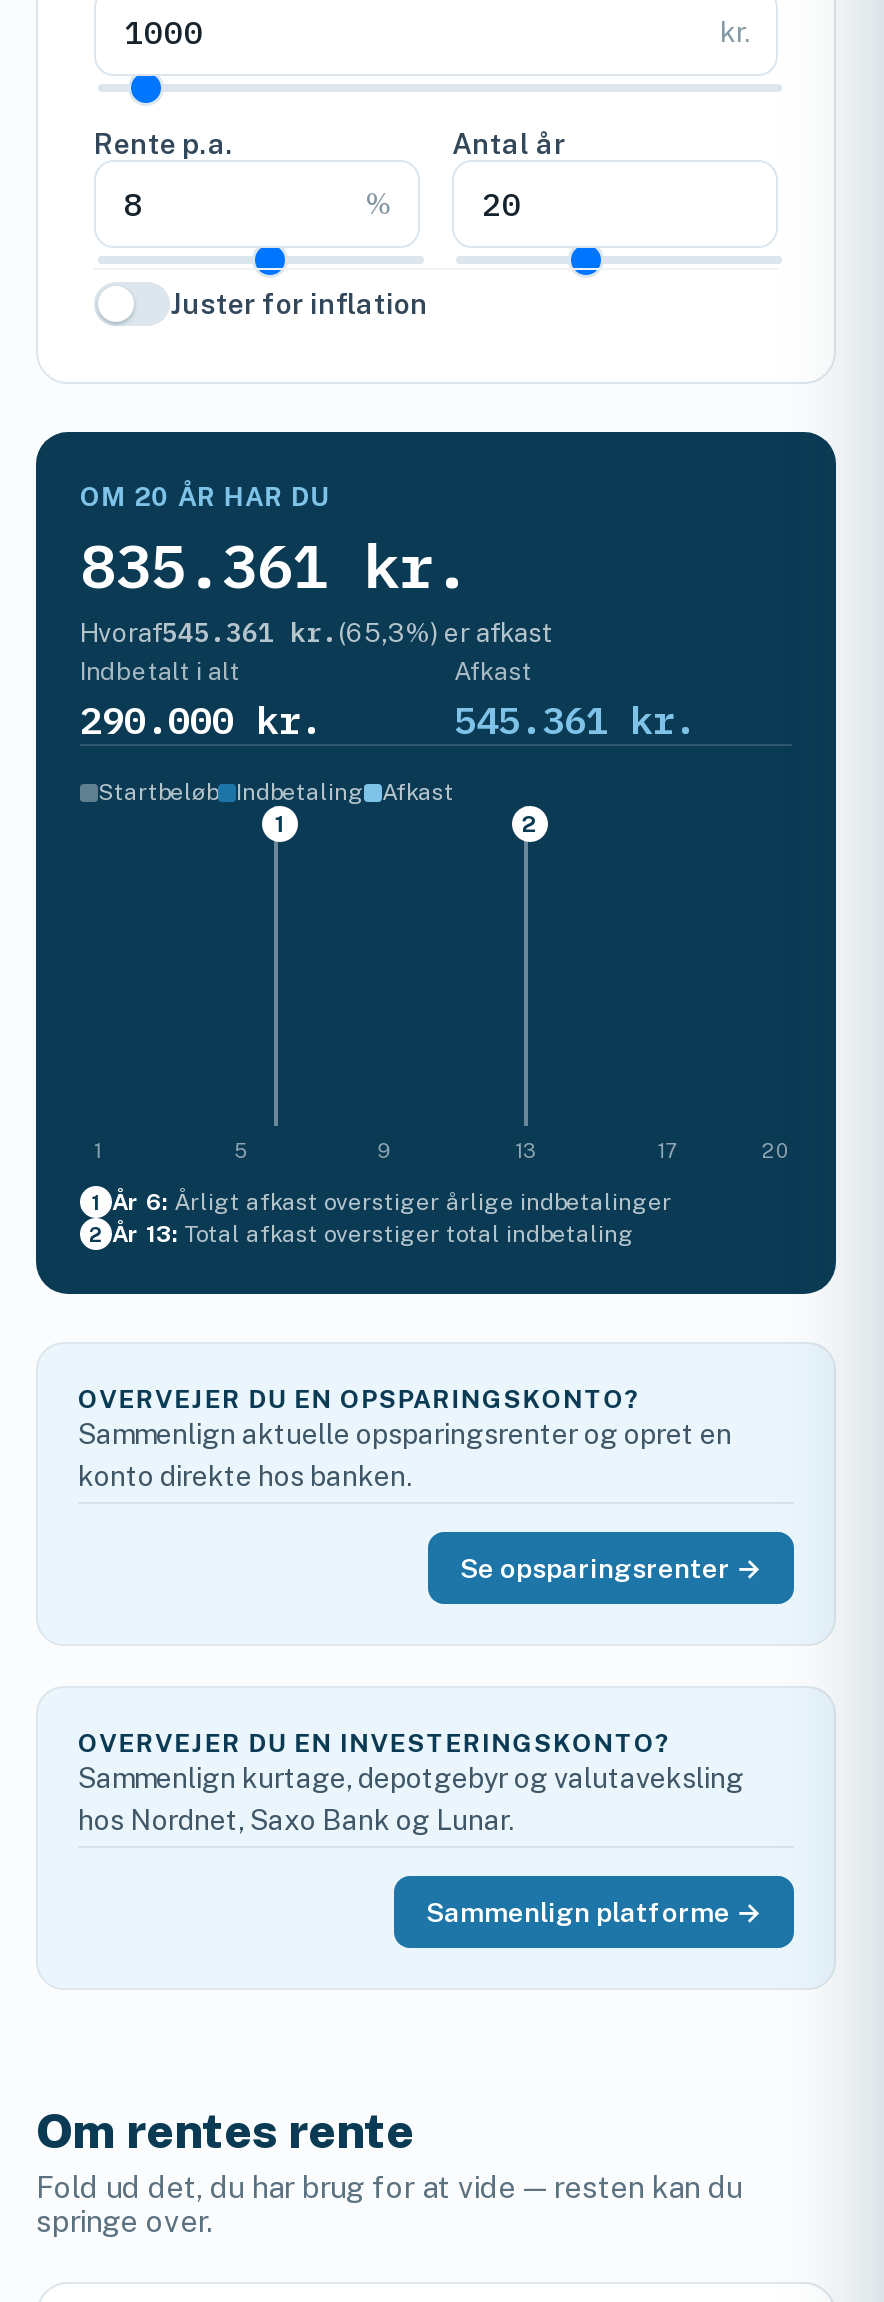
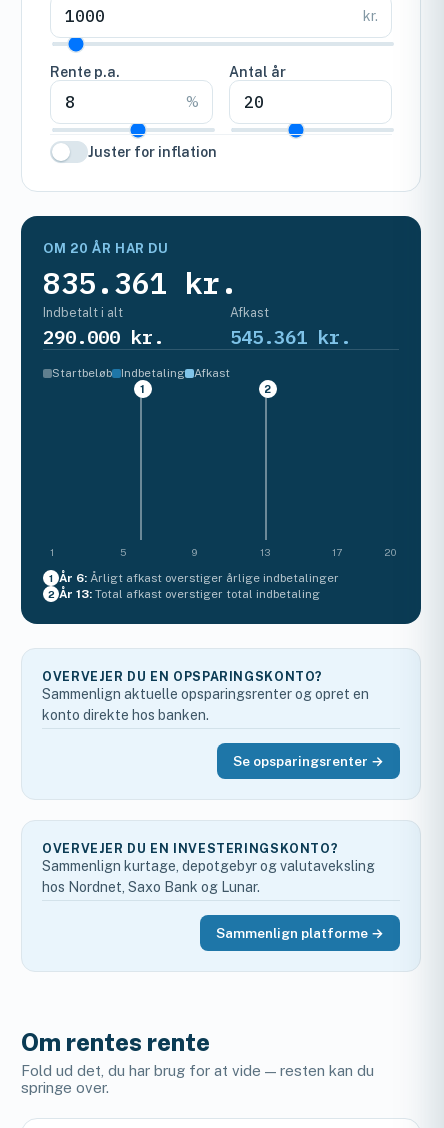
- Hvoraf545.361 kr. (65,3%) er afkast
